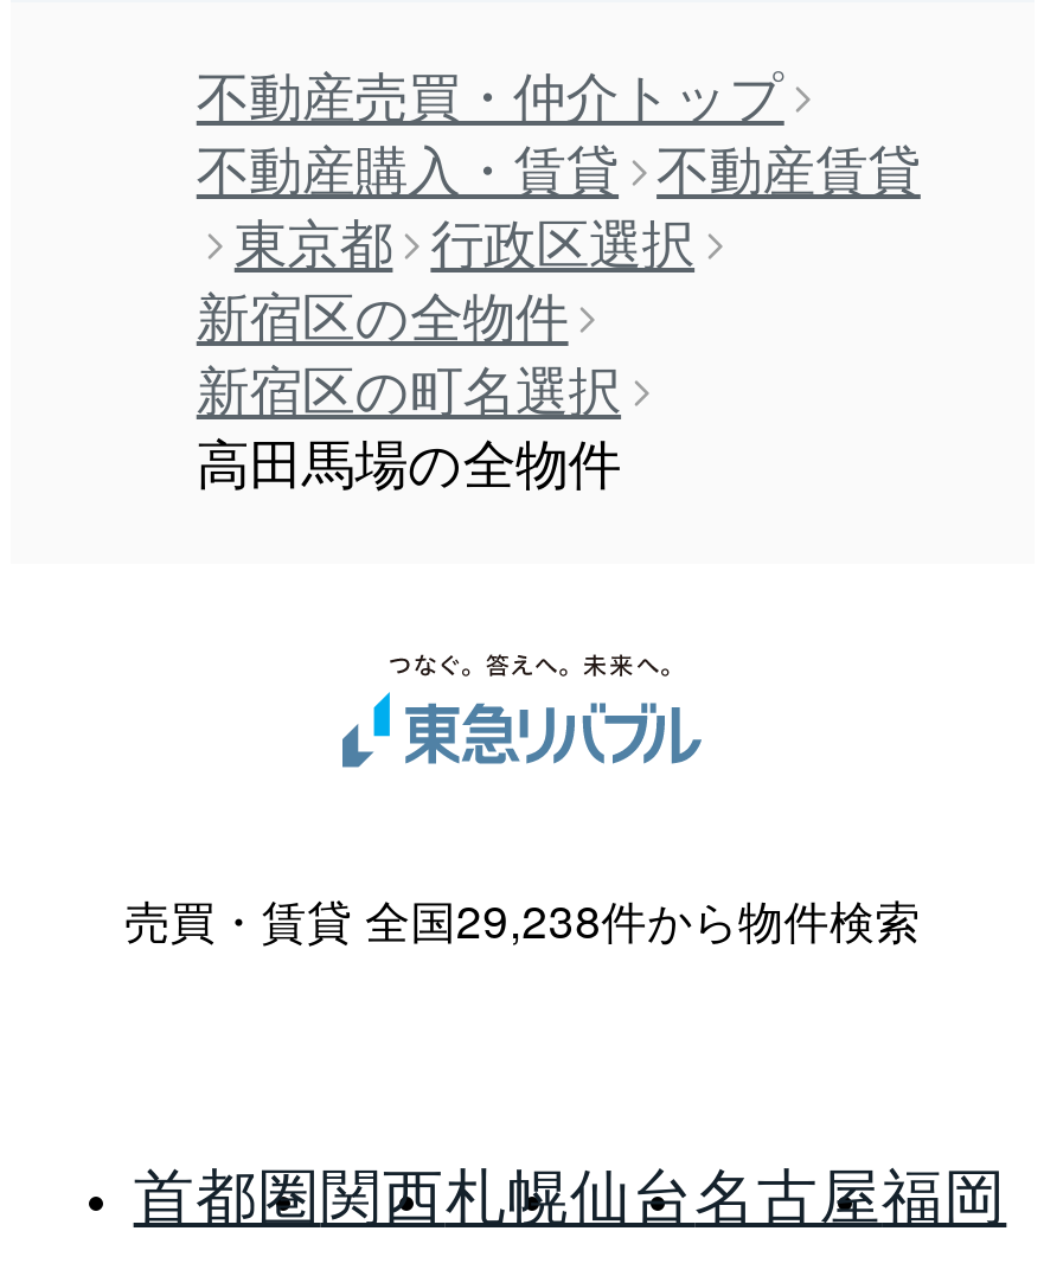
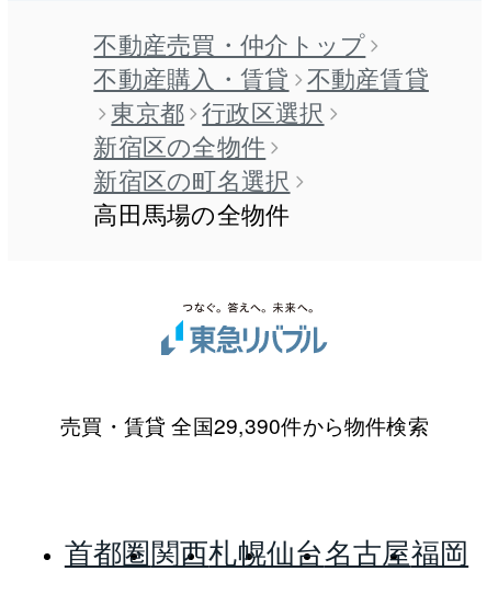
- 売買・賃貸 全国29,238件から物件検索
+ 売買・賃貸 全国29,390件から物件検索
